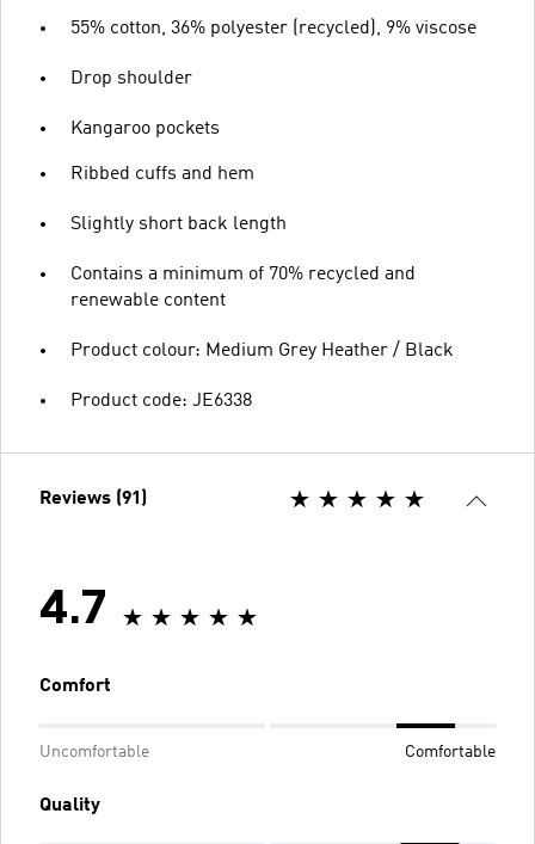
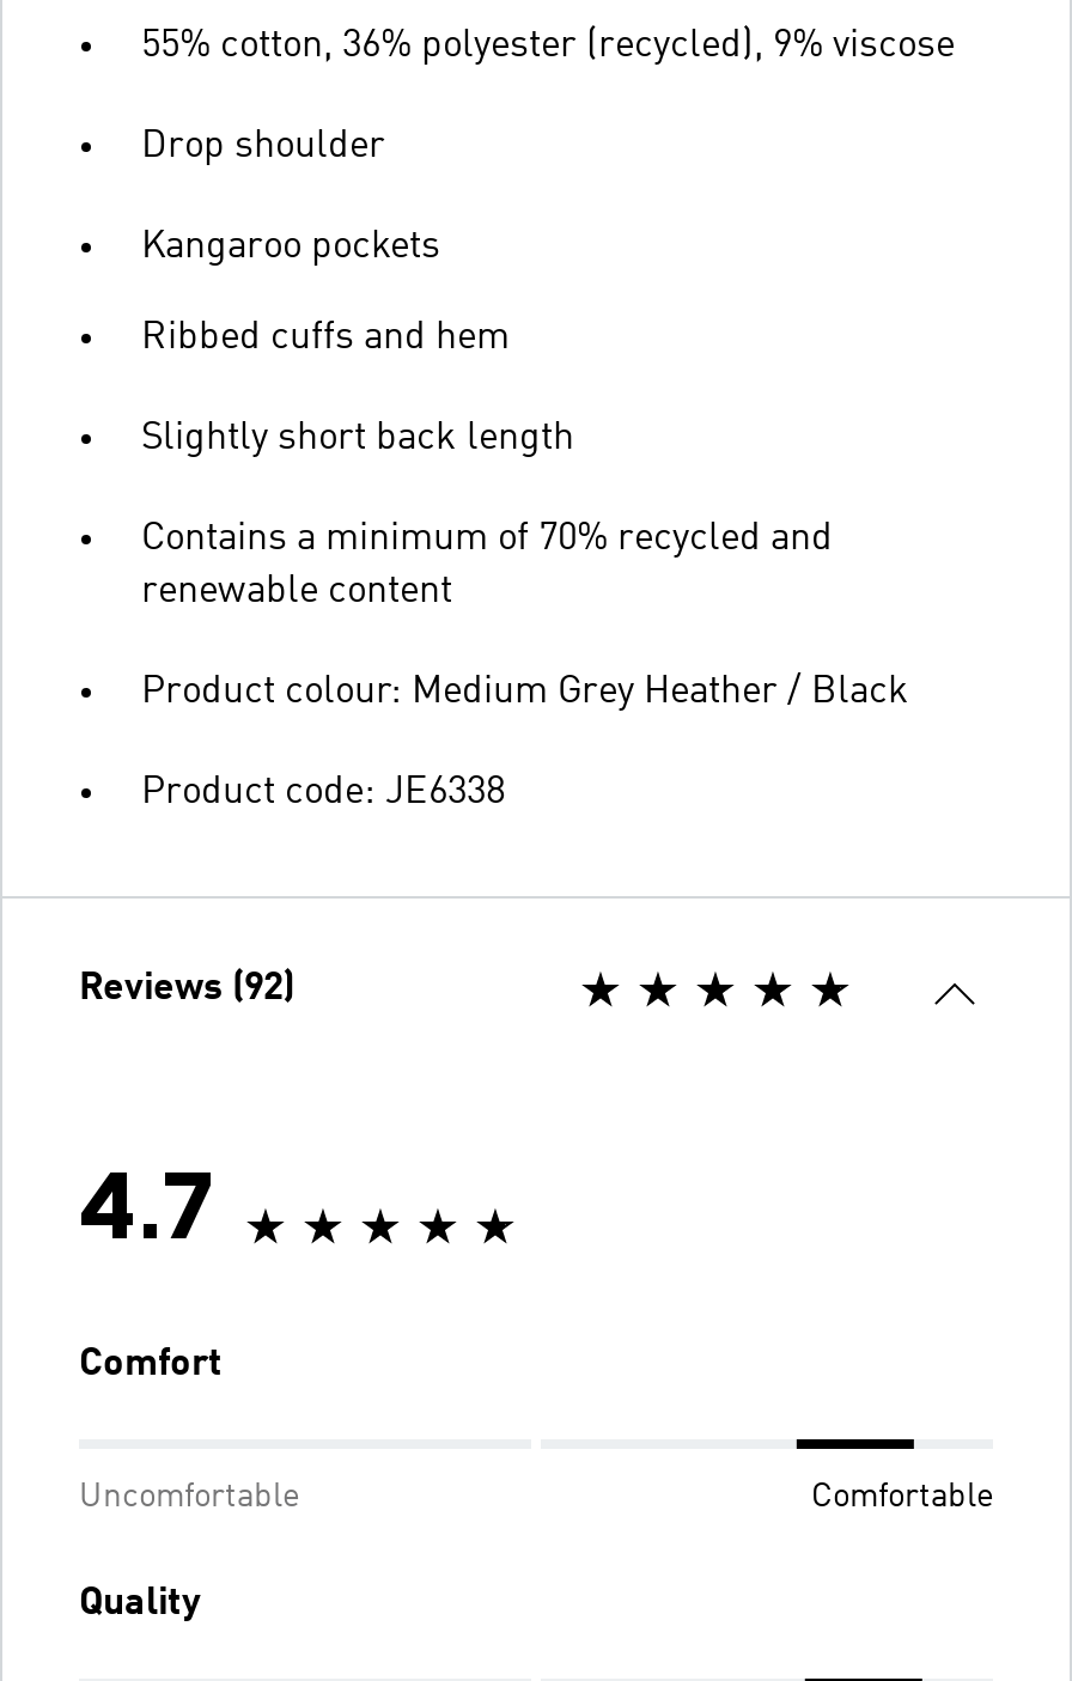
- Reviews (91)
+ Reviews (92)
